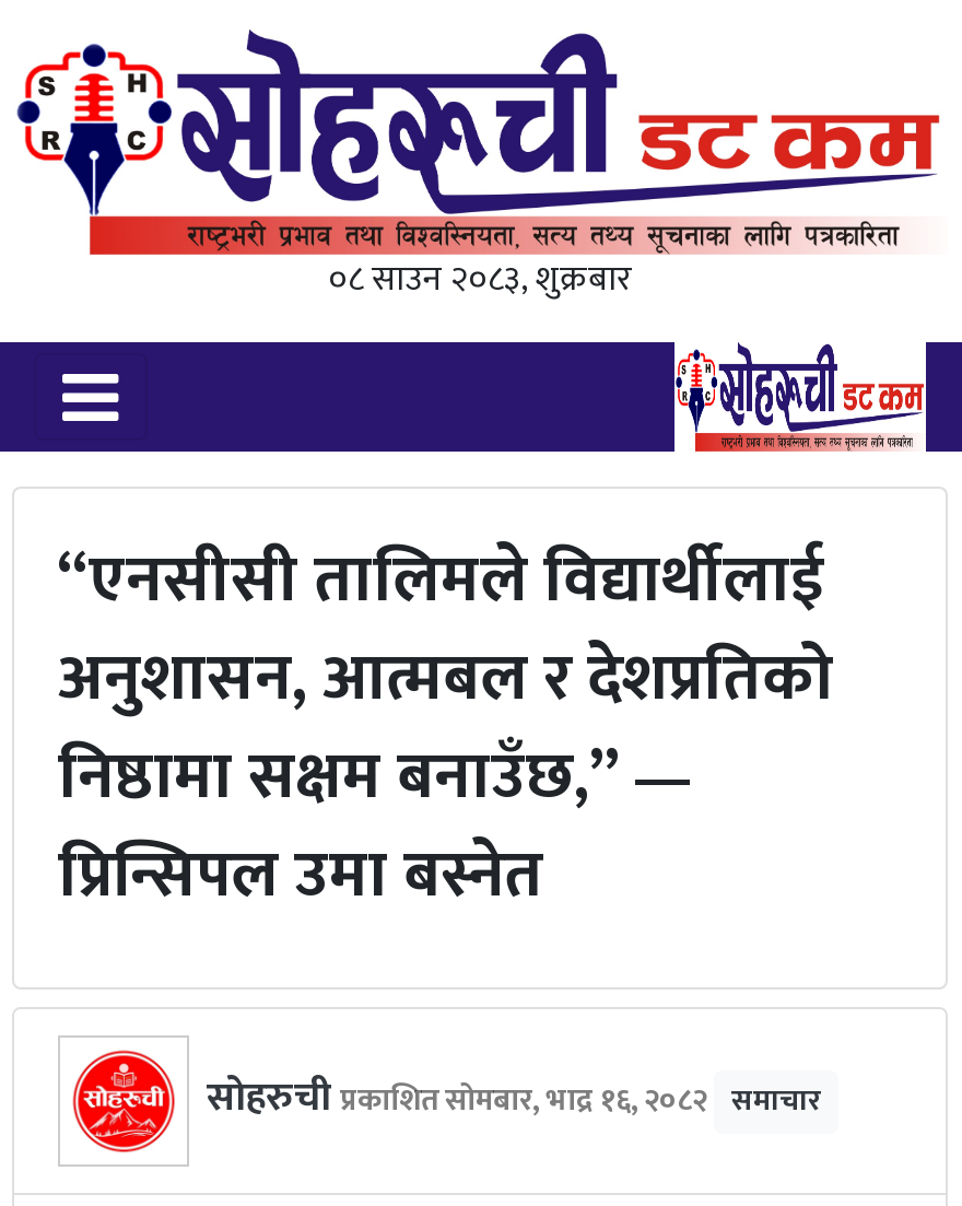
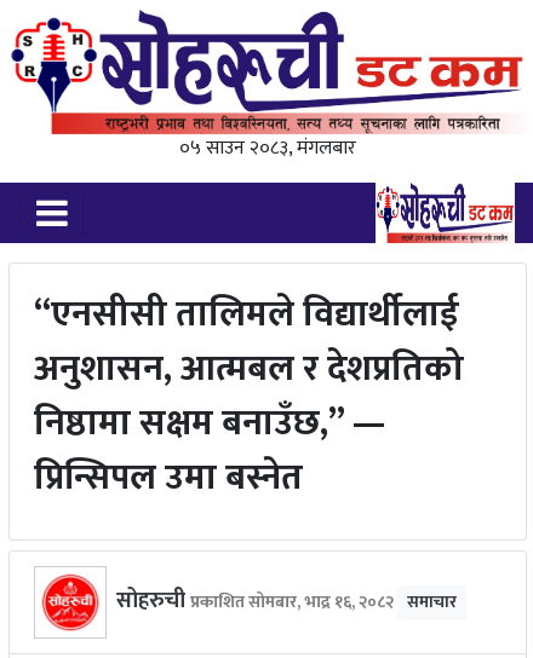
- ०८ साउन २०८३, शुक्रबार
+ ०५ साउन २०८३, मंगलबार
